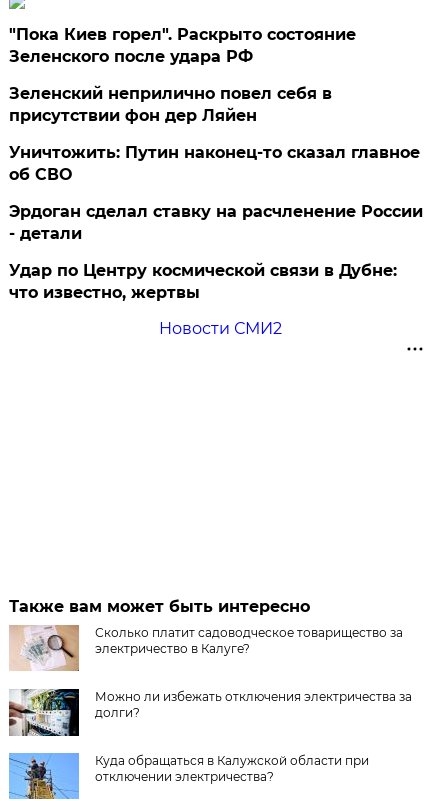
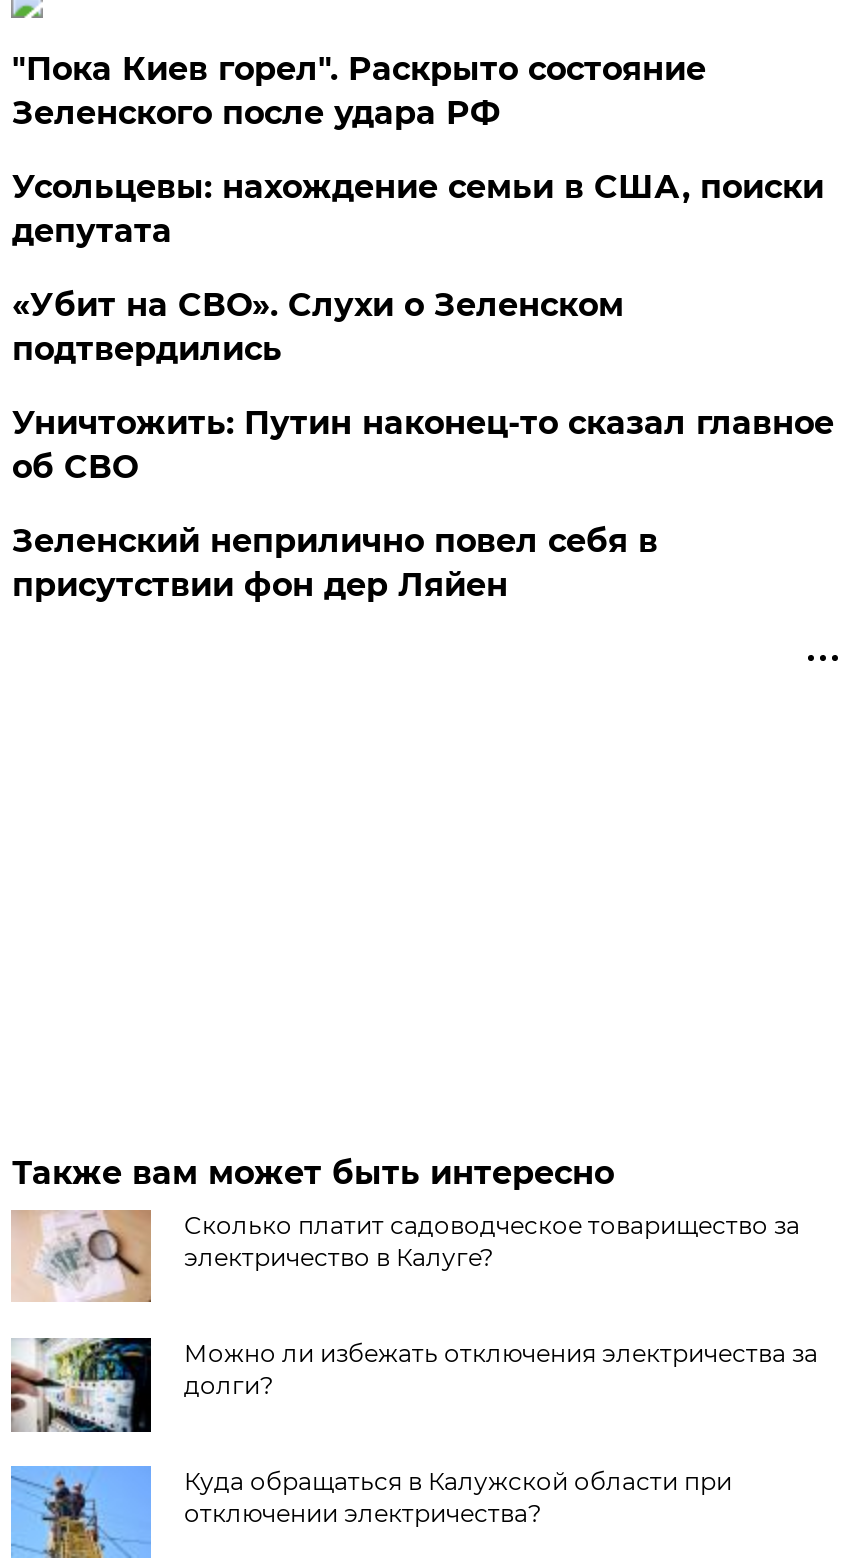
+ Усольцевы: нахождение семьи в США, поиски
+ депутата
+ «Убит на СВО». Слухи о Зеленском
+ подтвердились

moved down: Зеленский неприлично повел cебя в | присутствии фон дер Ляйен

moved up: Уничтожить: Путин наконец-то сказал главное | об СВО

- Эрдоган сделал ставку на расчленение России
- - детали
- Удар по Центру космической связи в Дубне:
- что известно, жертвы
- Новости СМИ2
